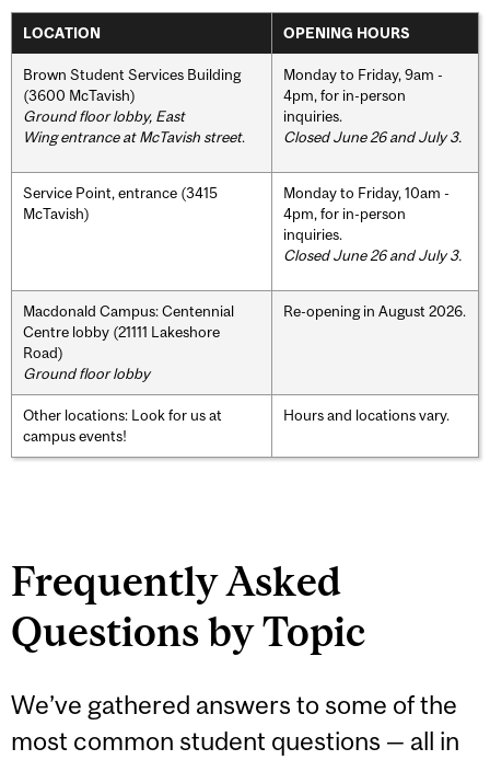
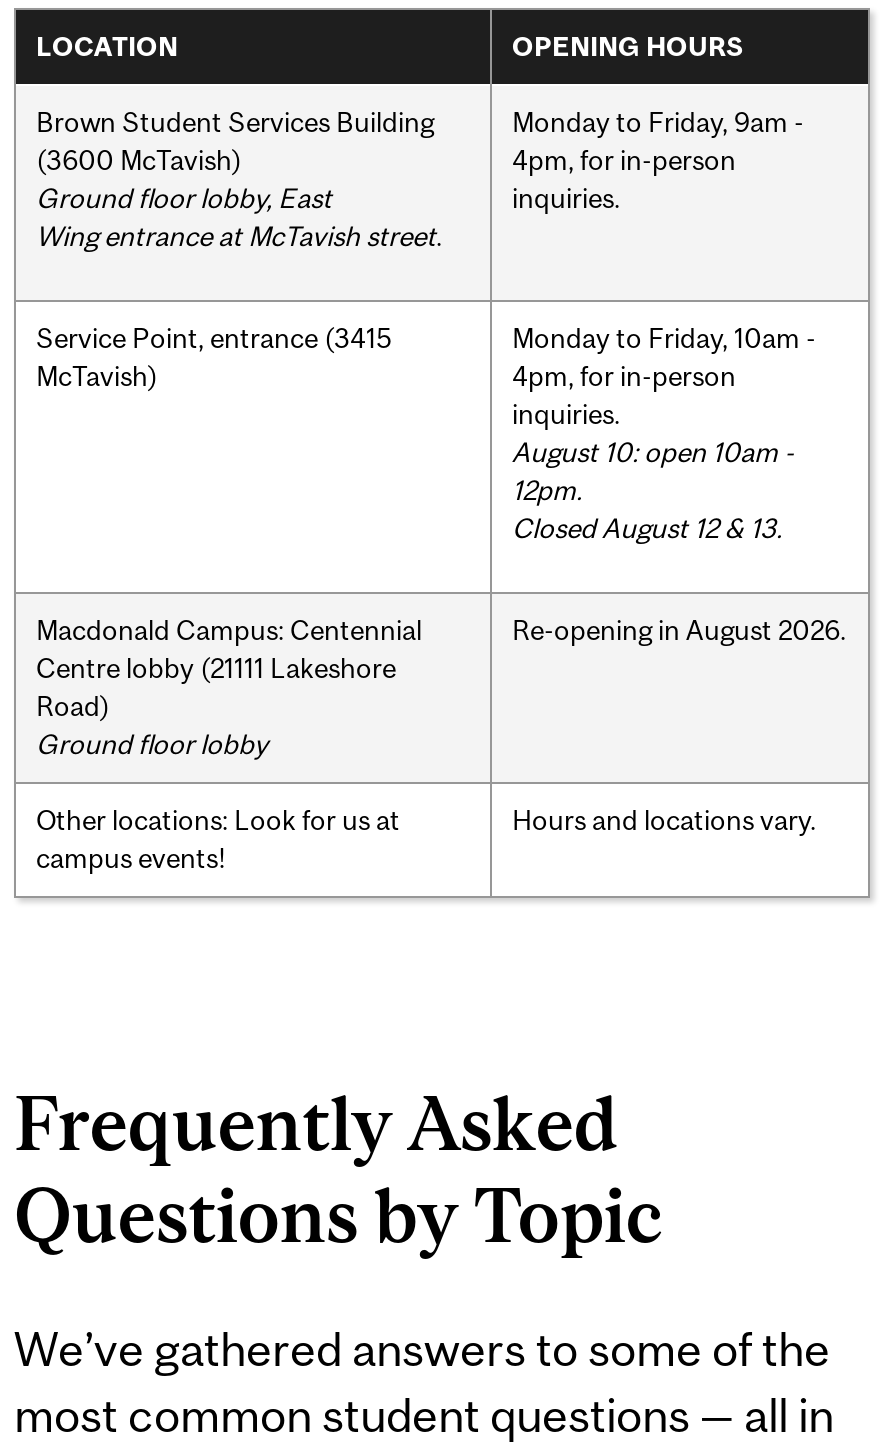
- Closed June 26 and July 3.

- Closed June 26 and July 3.
+ August 10: open 10am -
+ 12pm.
+ Closed August 12 & 13.
